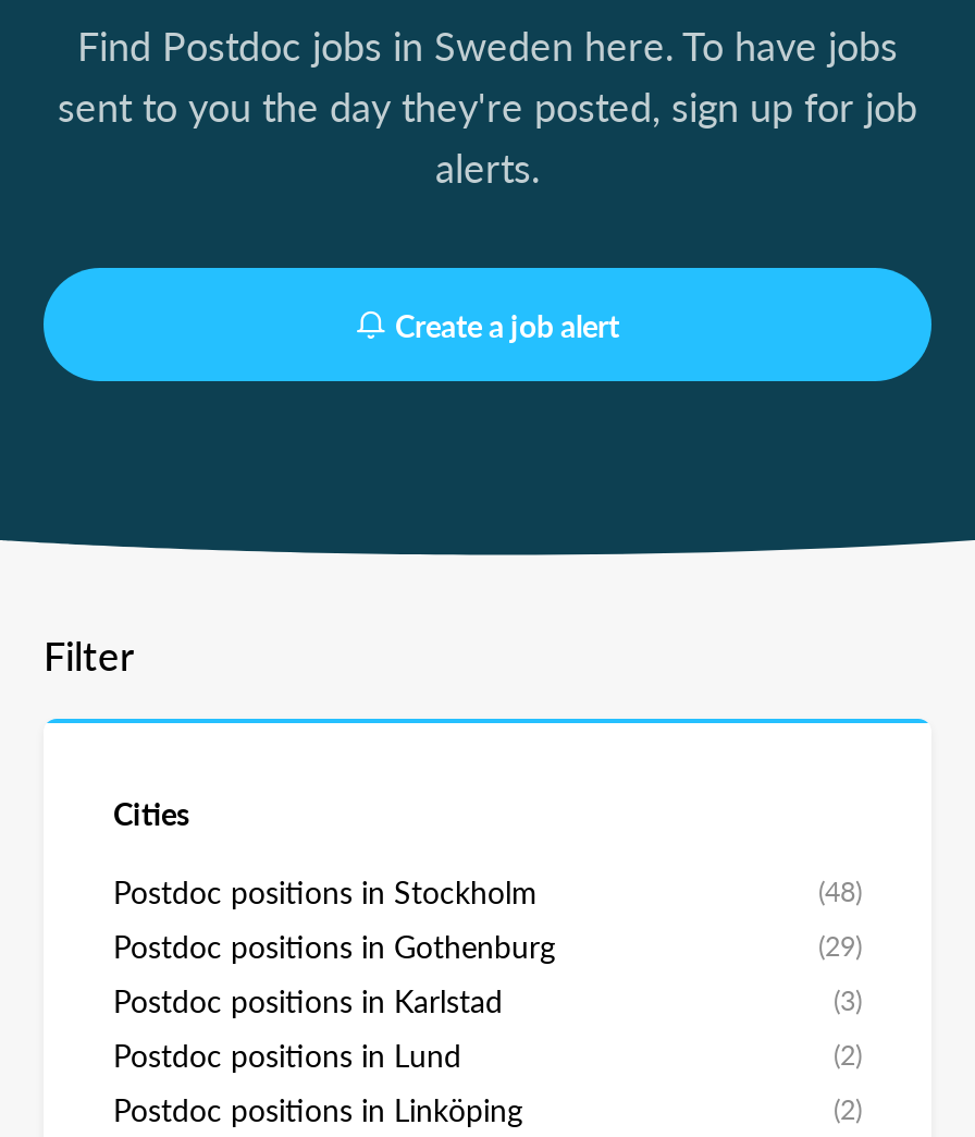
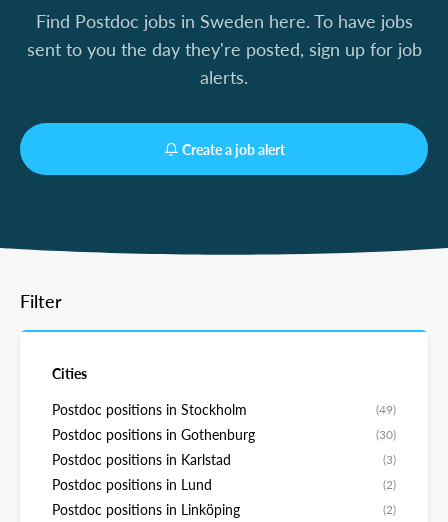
- (48)
+ (49)

- (29)
+ (30)
